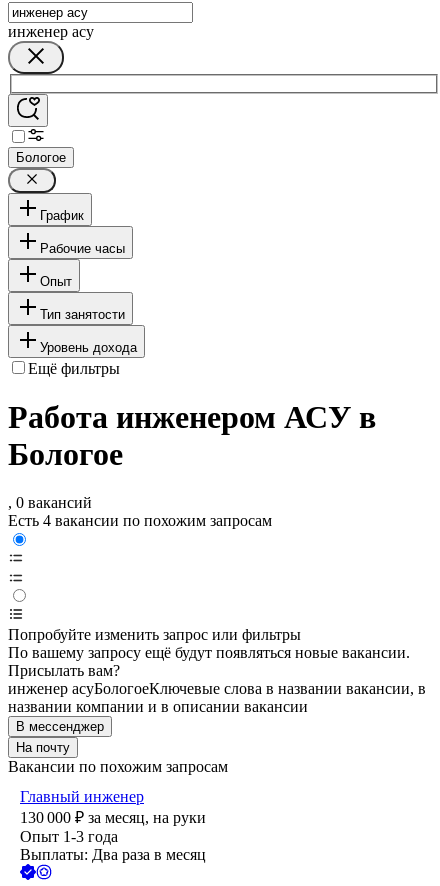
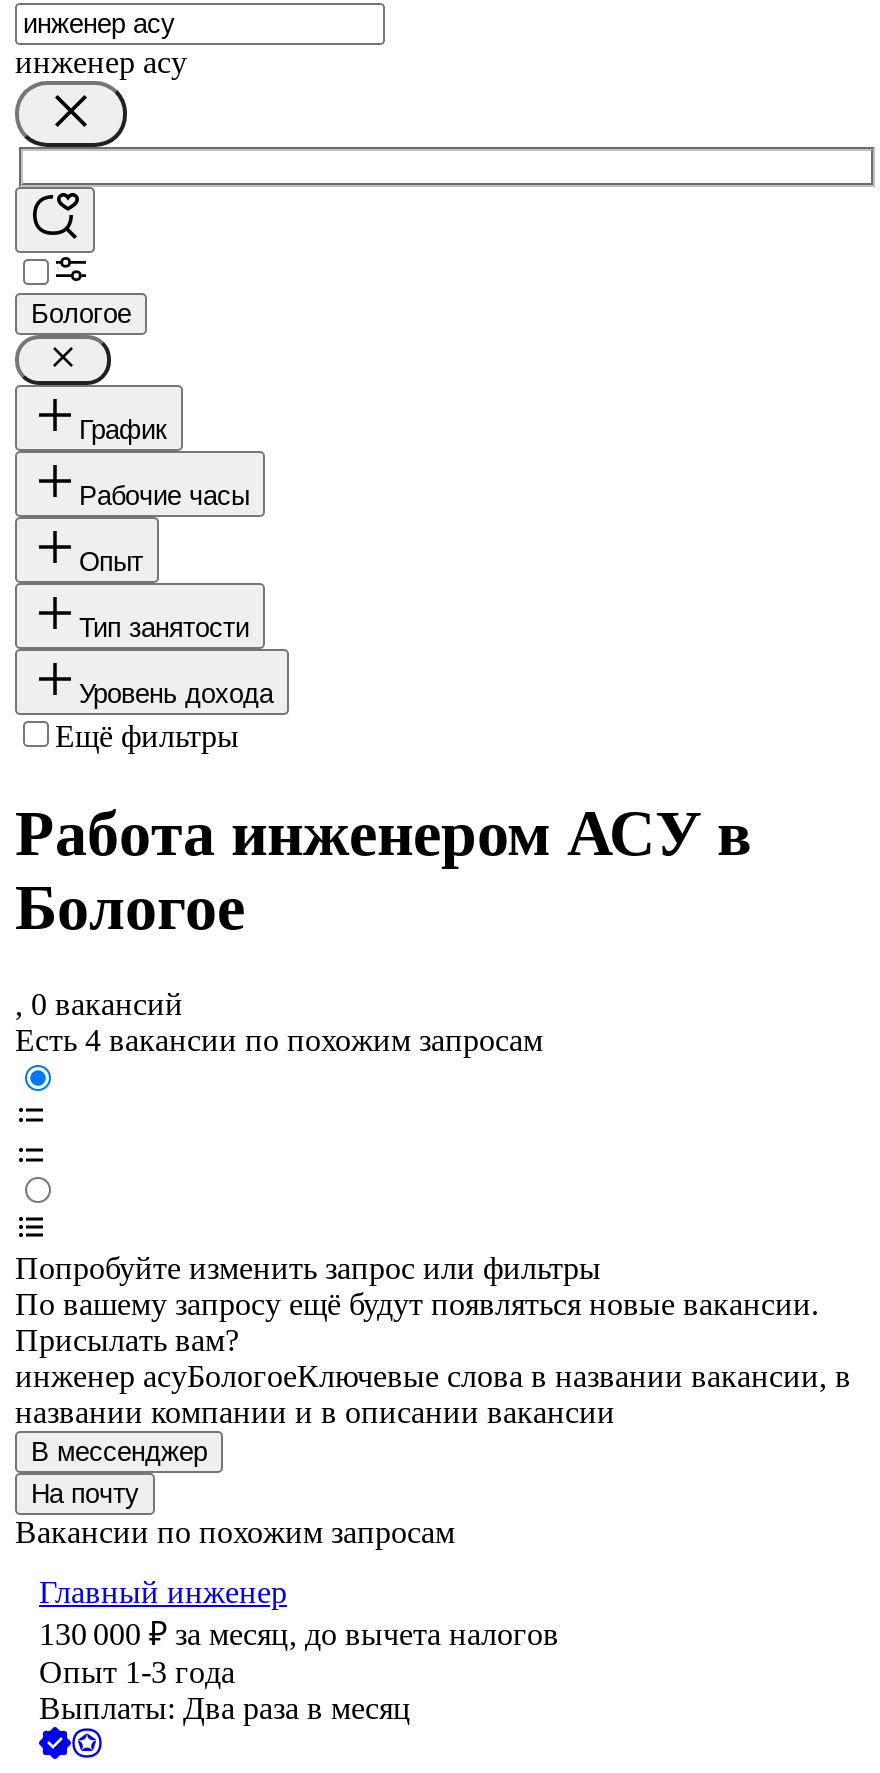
- 130 000 ₽ за месяц, на руки
+ 130 000 ₽ за месяц, до вычета налогов
